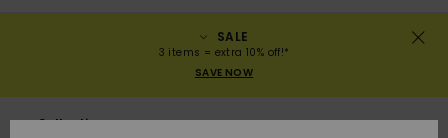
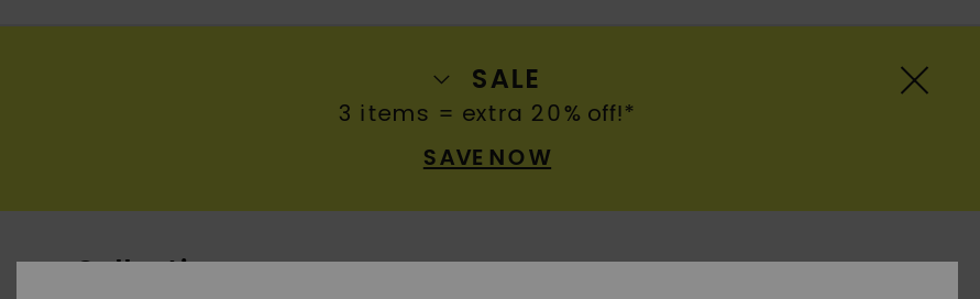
- 3 items = extra 10% off!*
+ 3 items = extra 20% off!*
